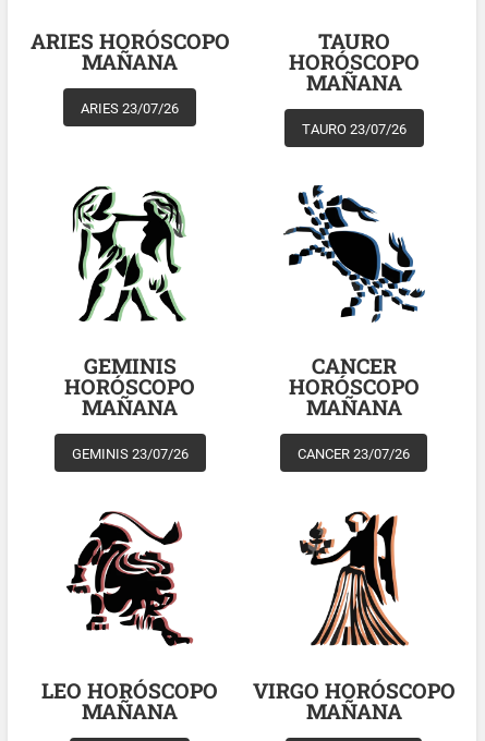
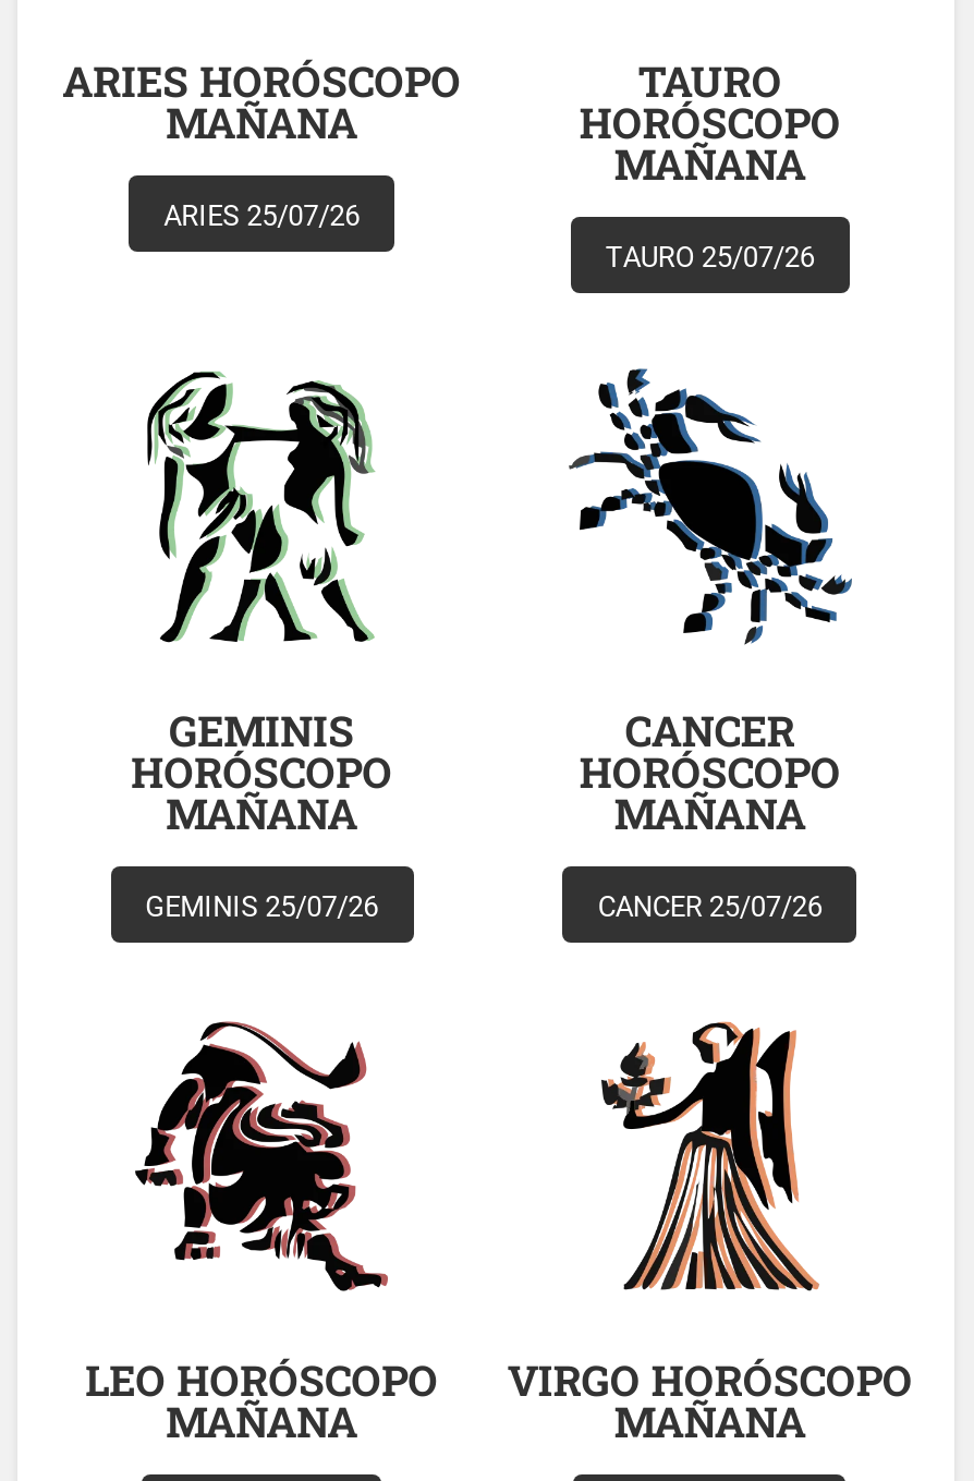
- ARIES 23/07/26
+ ARIES 25/07/26

- TAURO 23/07/26
+ TAURO 25/07/26

- GEMINIS 23/07/26
+ GEMINIS 25/07/26

- CANCER 23/07/26
+ CANCER 25/07/26
